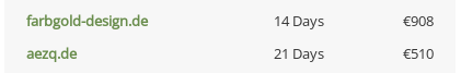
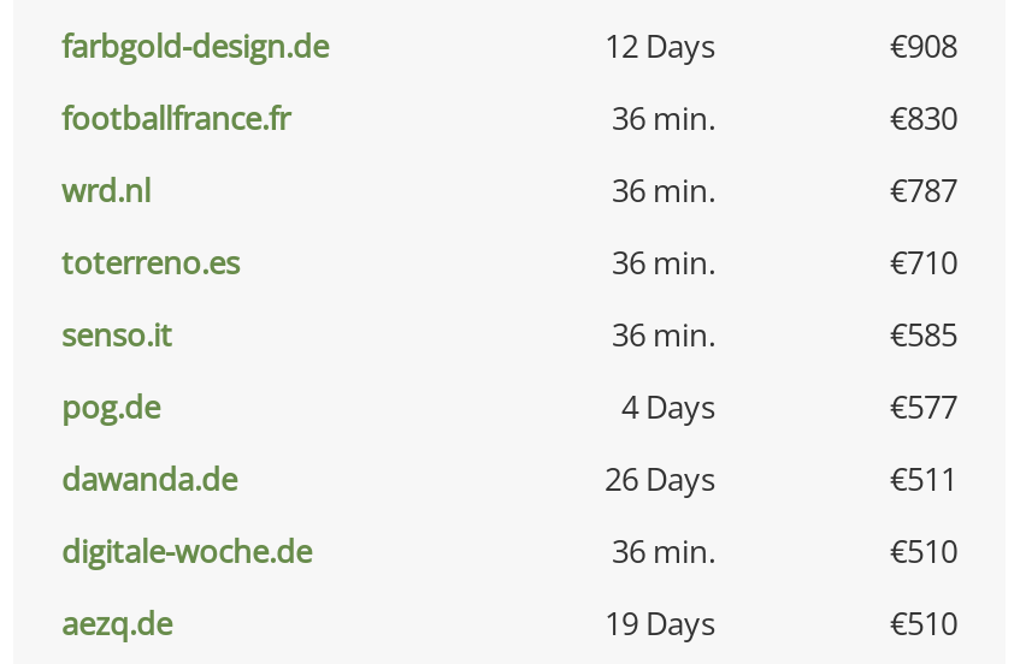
- 14 Days
+ 12 Days

+ footballfrance.fr
+ 36 min.
+ €830
+ wrd.nl
+ 36 min.
+ €787
+ toterreno.es
+ 36 min.
+ €710
+ senso.it
+ 36 min.
+ €585
+ pog.de
+ 4 Days
+ €577
+ dawanda.de
+ 26 Days
+ €511
+ digitale-woche.de
+ 36 min.
+ €510

- 21 Days
+ 19 Days
